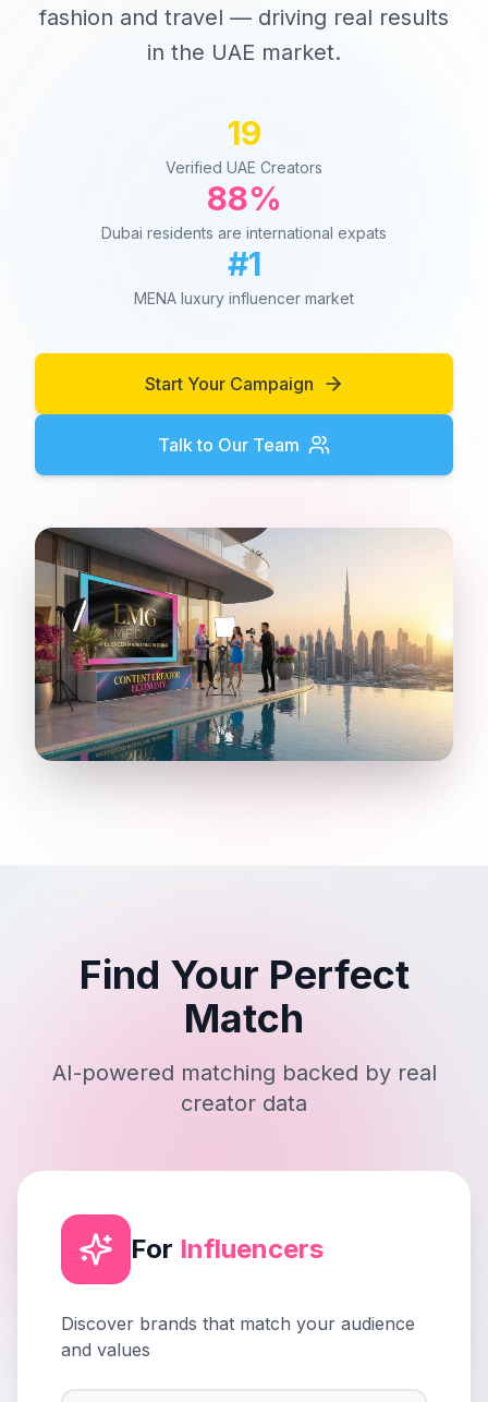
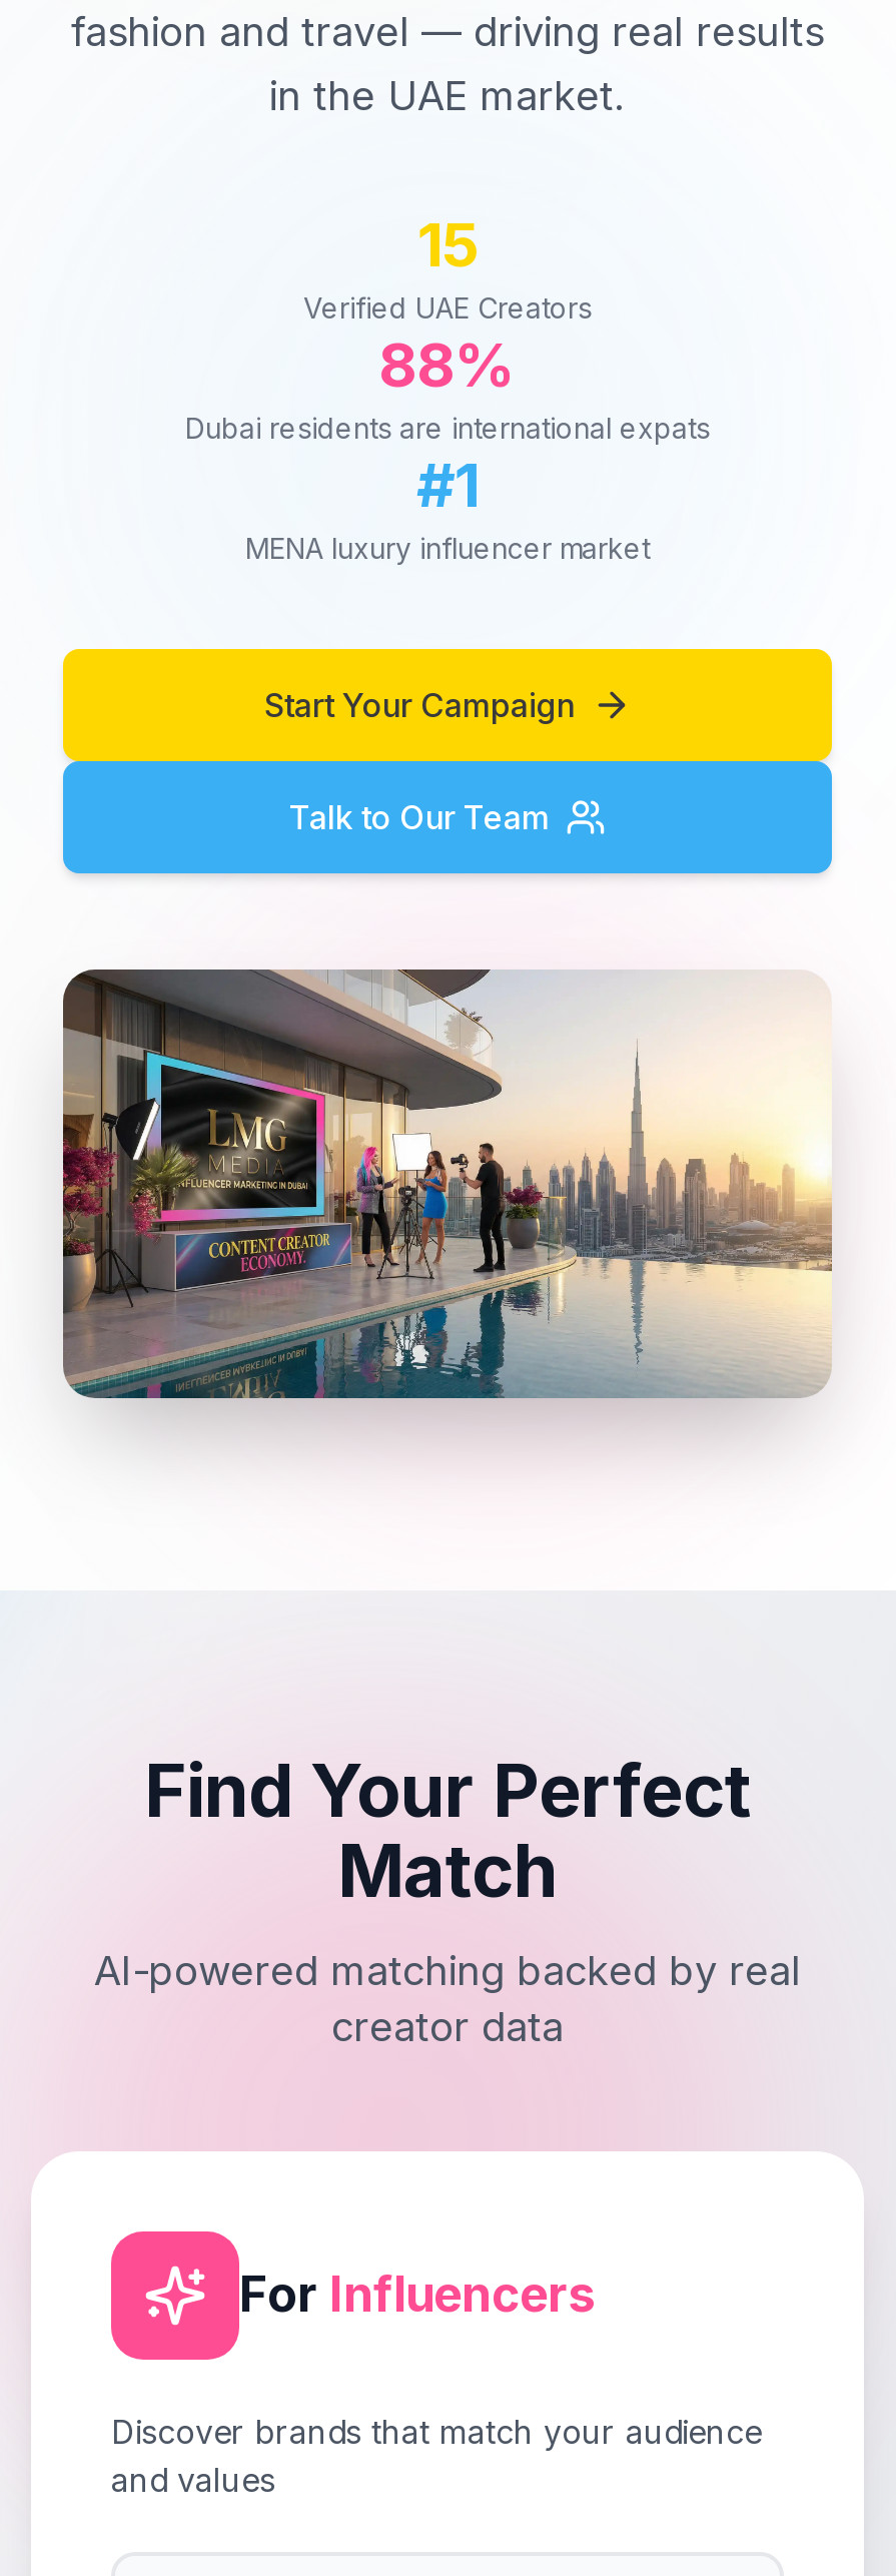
- 19
+ 15
